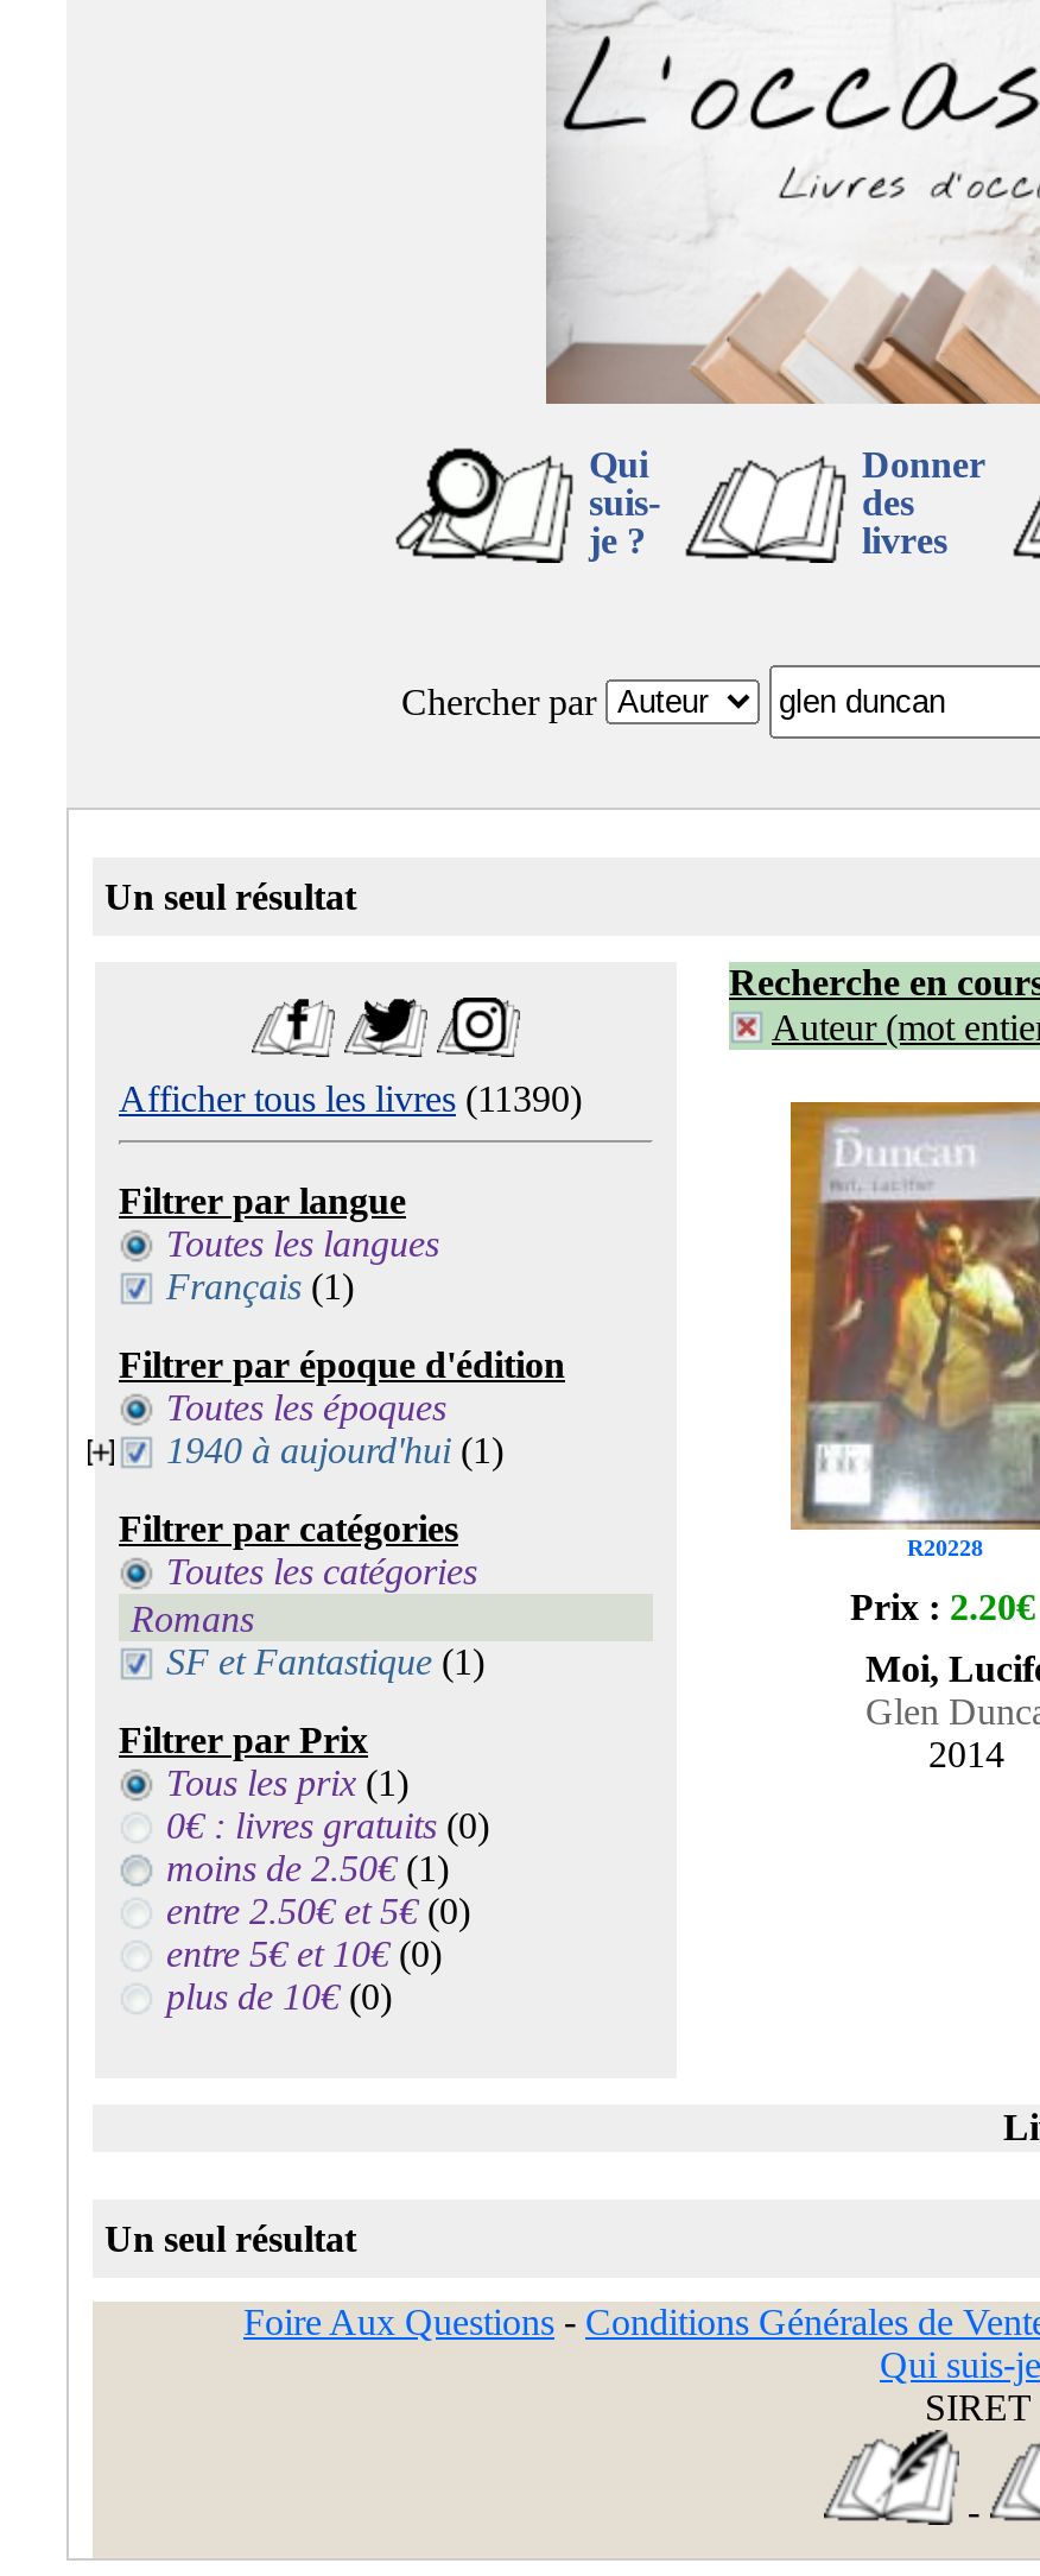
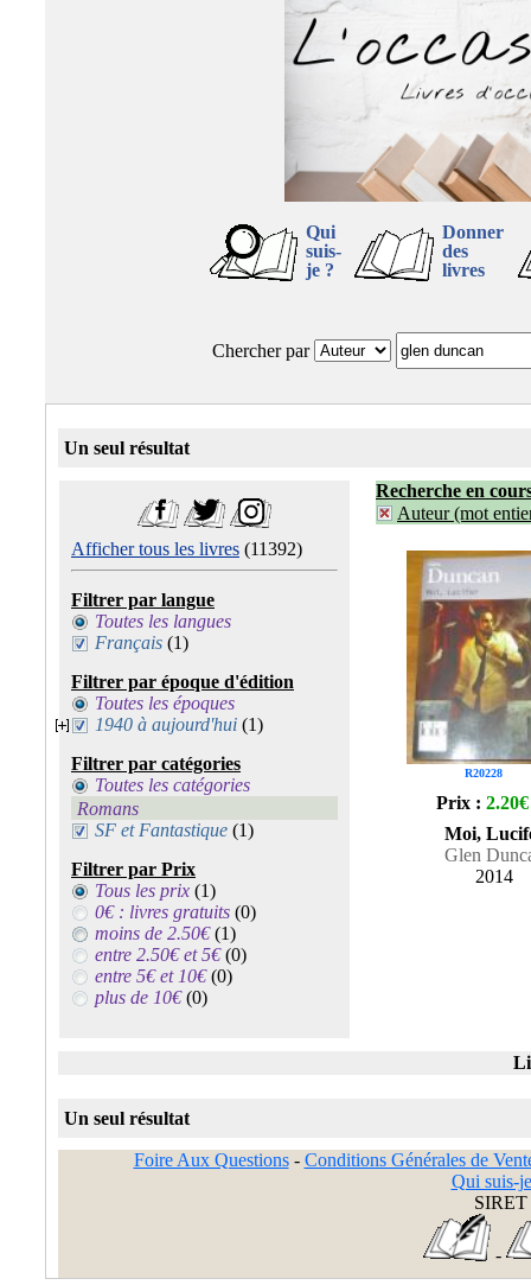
- Afficher tous les livres (11390)
+ Afficher tous les livres (11392)
